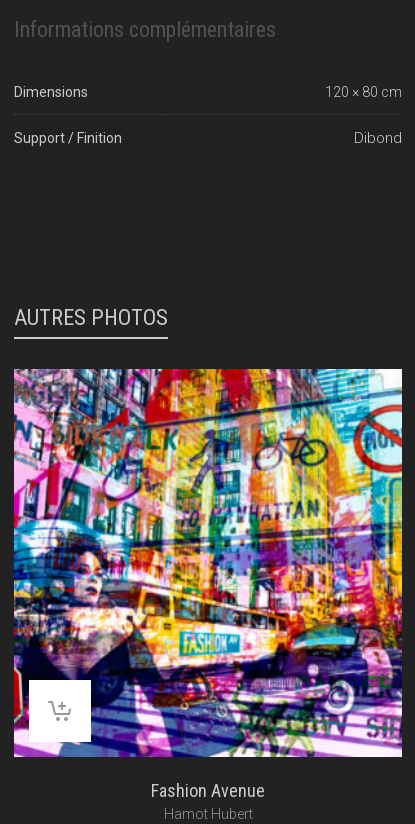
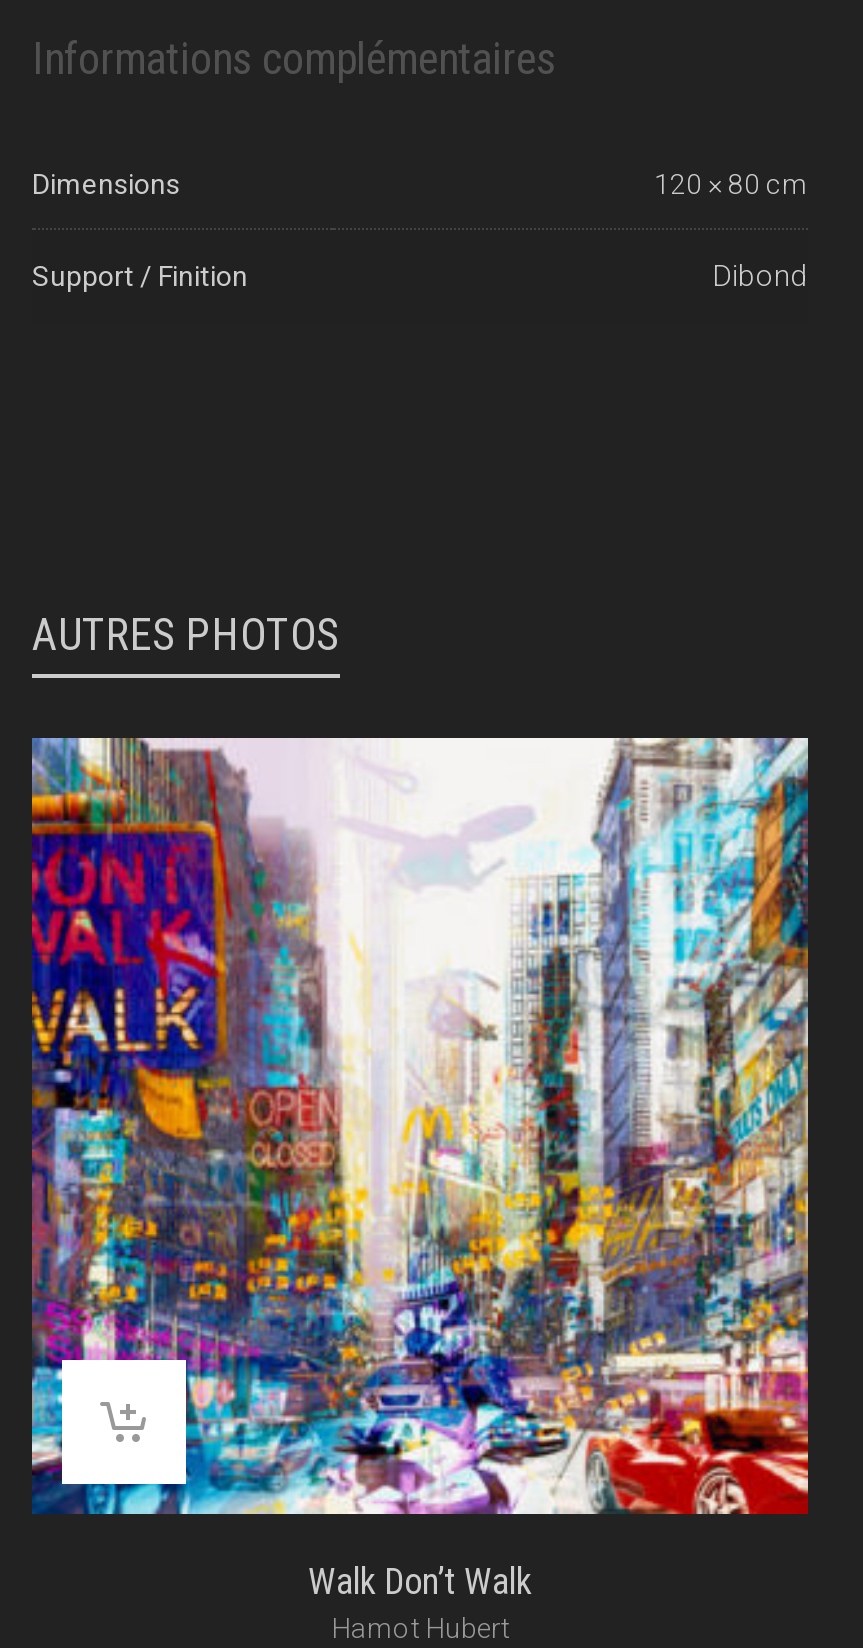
- [image]
- Fashion Avenue
+ [image]
+ Walk Don’t Walk
